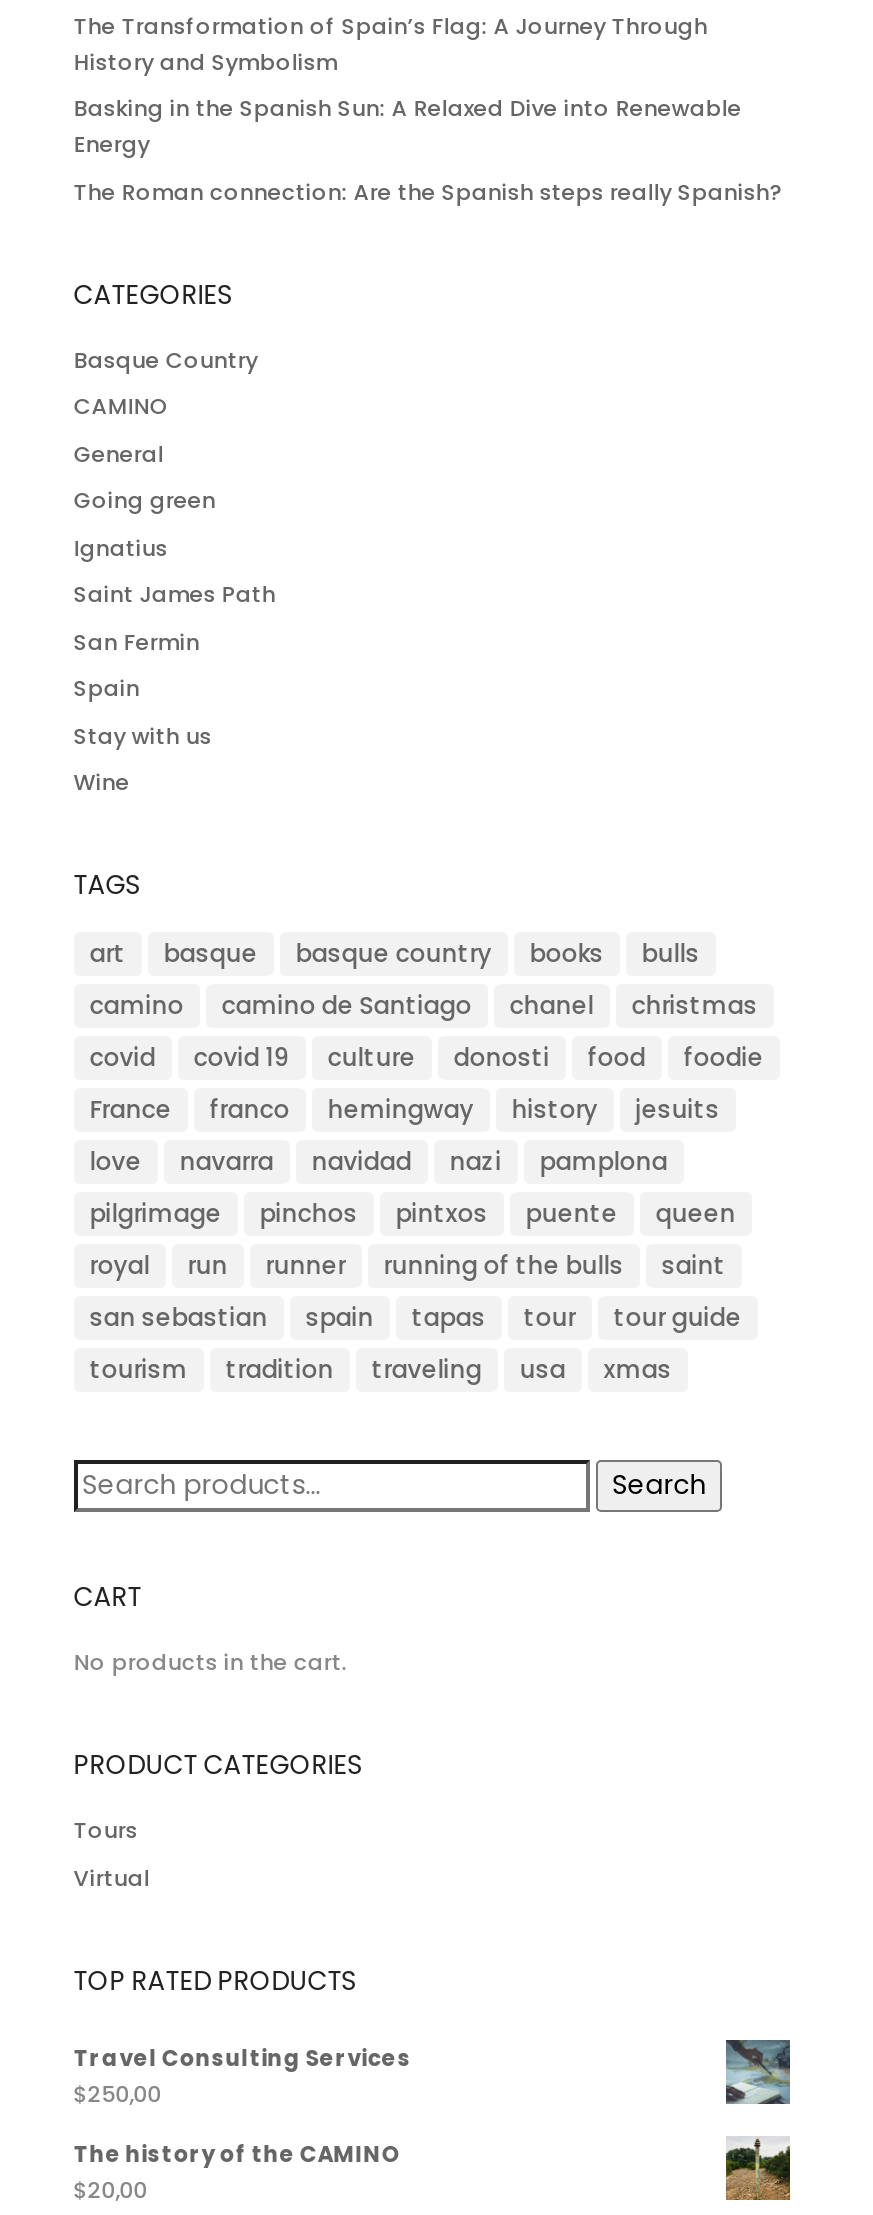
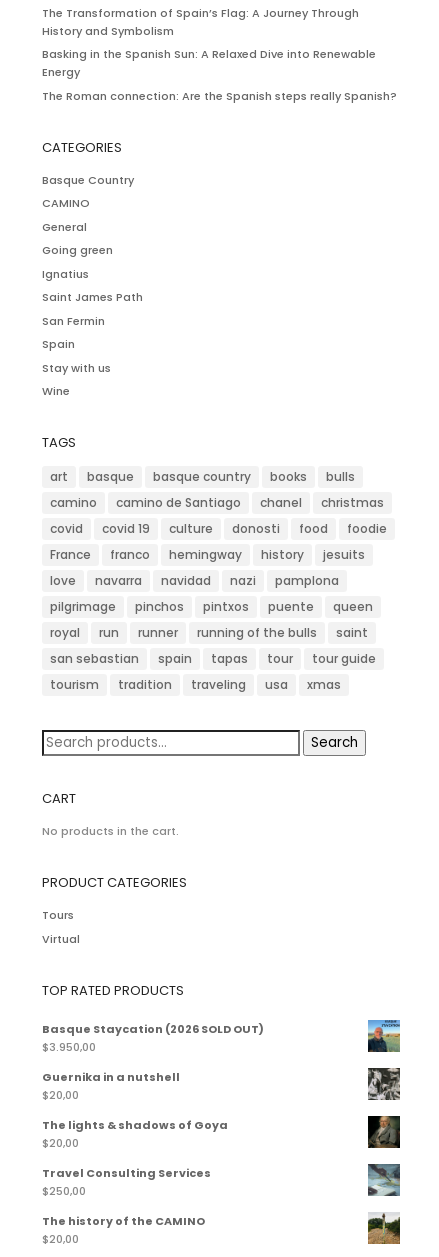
+ Basque Staycation (2026 SOLD OUT)
+ $3.950,00
+ Guernika in a nutshell
+ $20,00
+ The lights & shadows of Goya
+ $20,00

+ [image]

+ [image]

+ [image]
